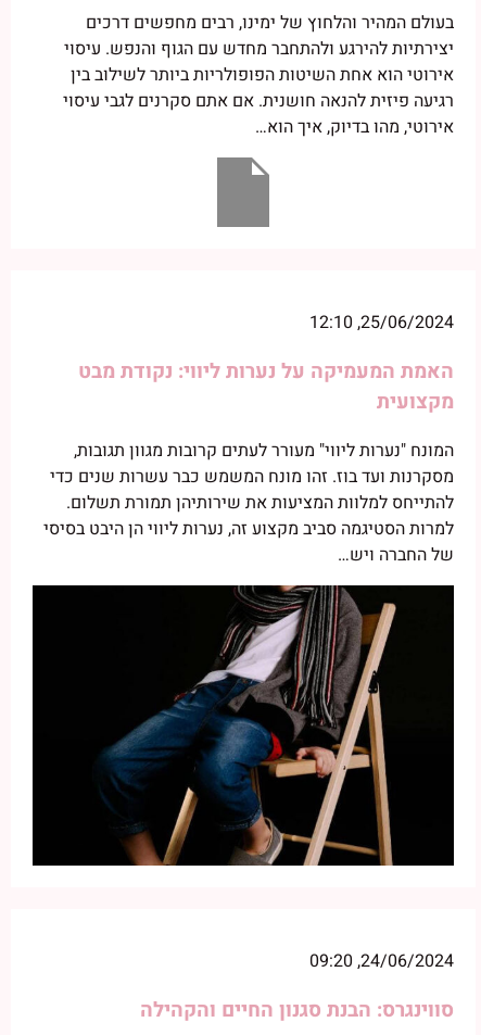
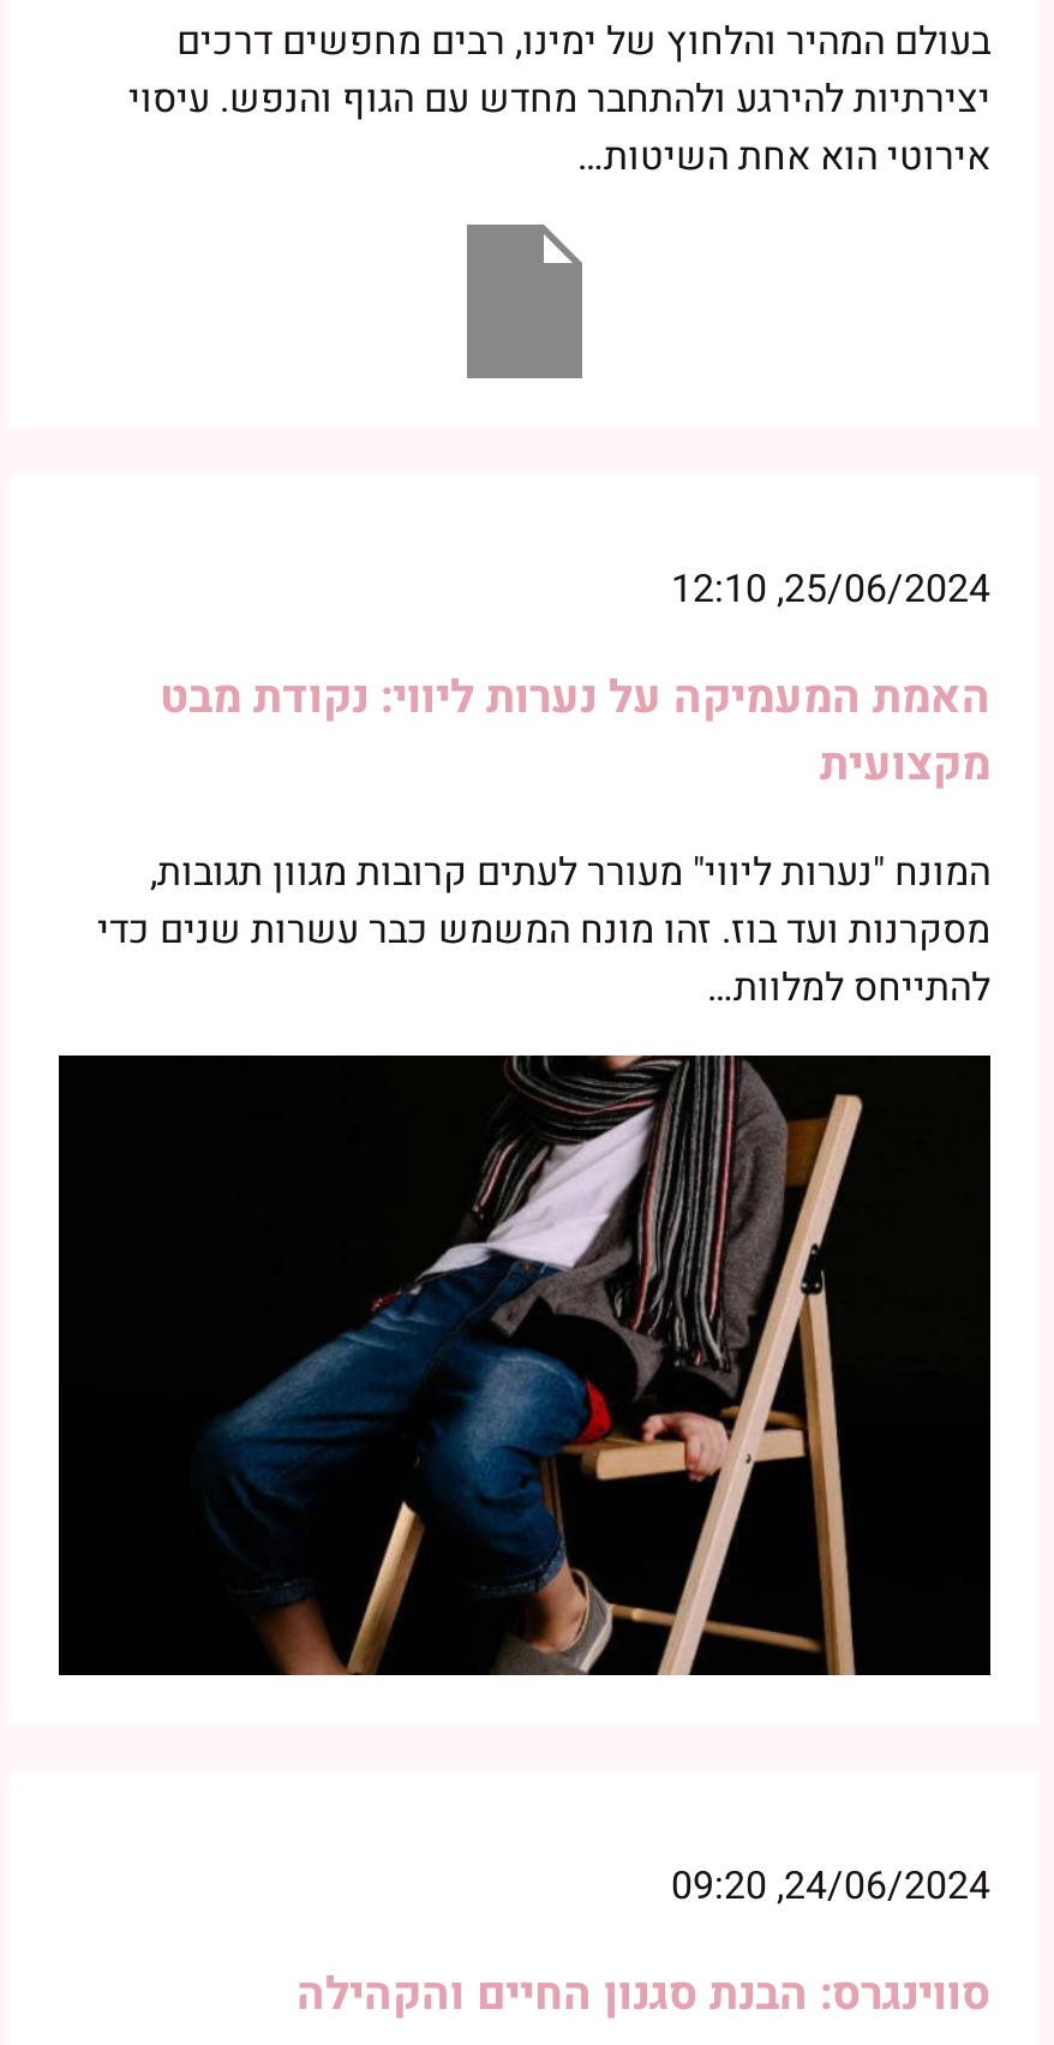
- אירוטי הוא אחת השיטות הפופולריות ביותר לשילוב בין
- רגיעה פיזית להנאה חושנית. אם אתם סקרנים לגבי עיסוי
- אירוטי, מהו בדיוק, איך הוא…
+ אירוטי הוא אחת השיטות…

- להתייחס למלוות המציעות את שירותיהן תמורת תשלום.
- למרות הסטיגמה סביב מקצוע זה, נערות ליווי הן היבט בסיסי
- של החברה ויש…
+ להתייחס למלוות…
